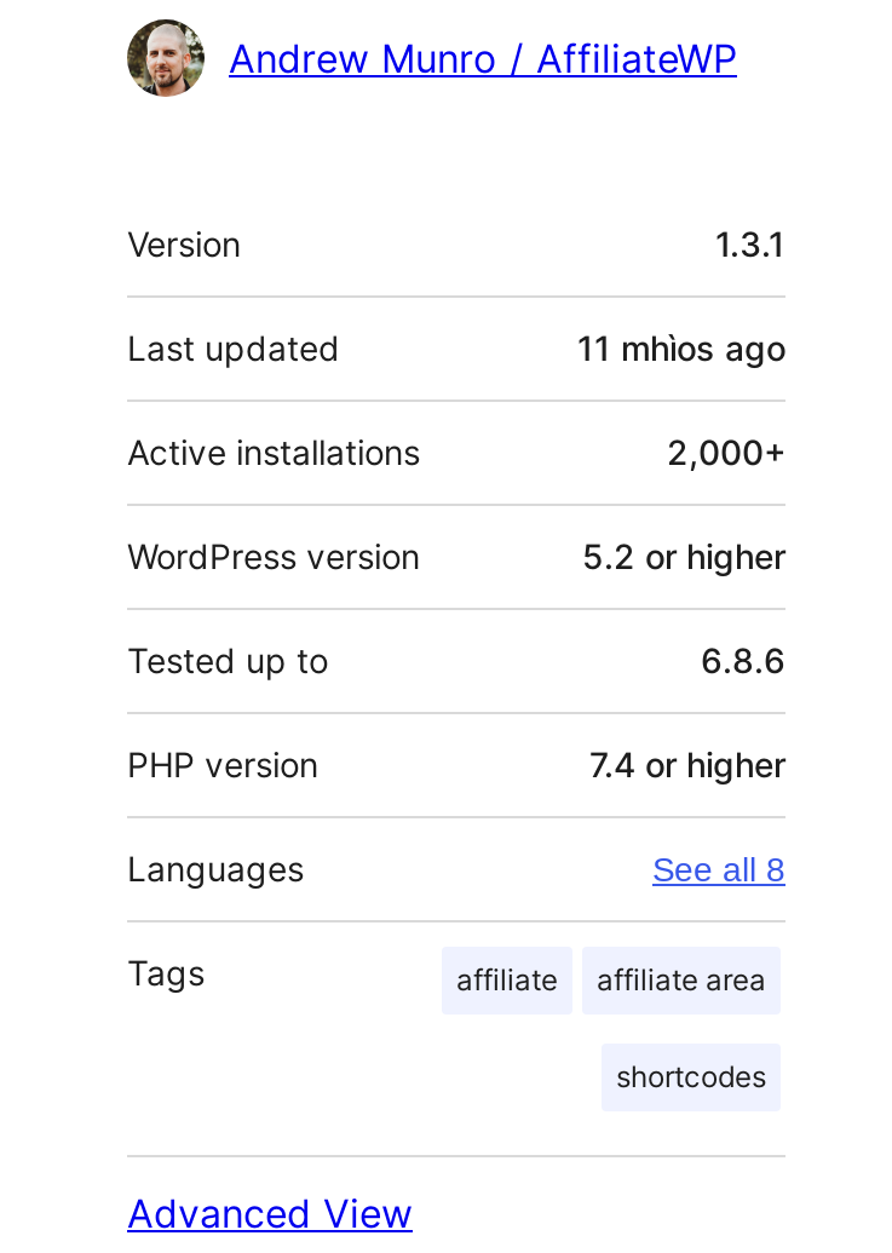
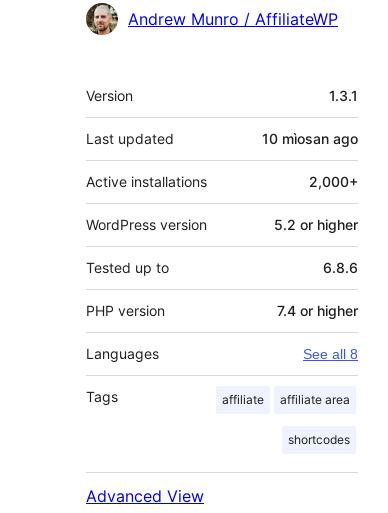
- 11 mhìos ago
+ 10 mìosan ago
